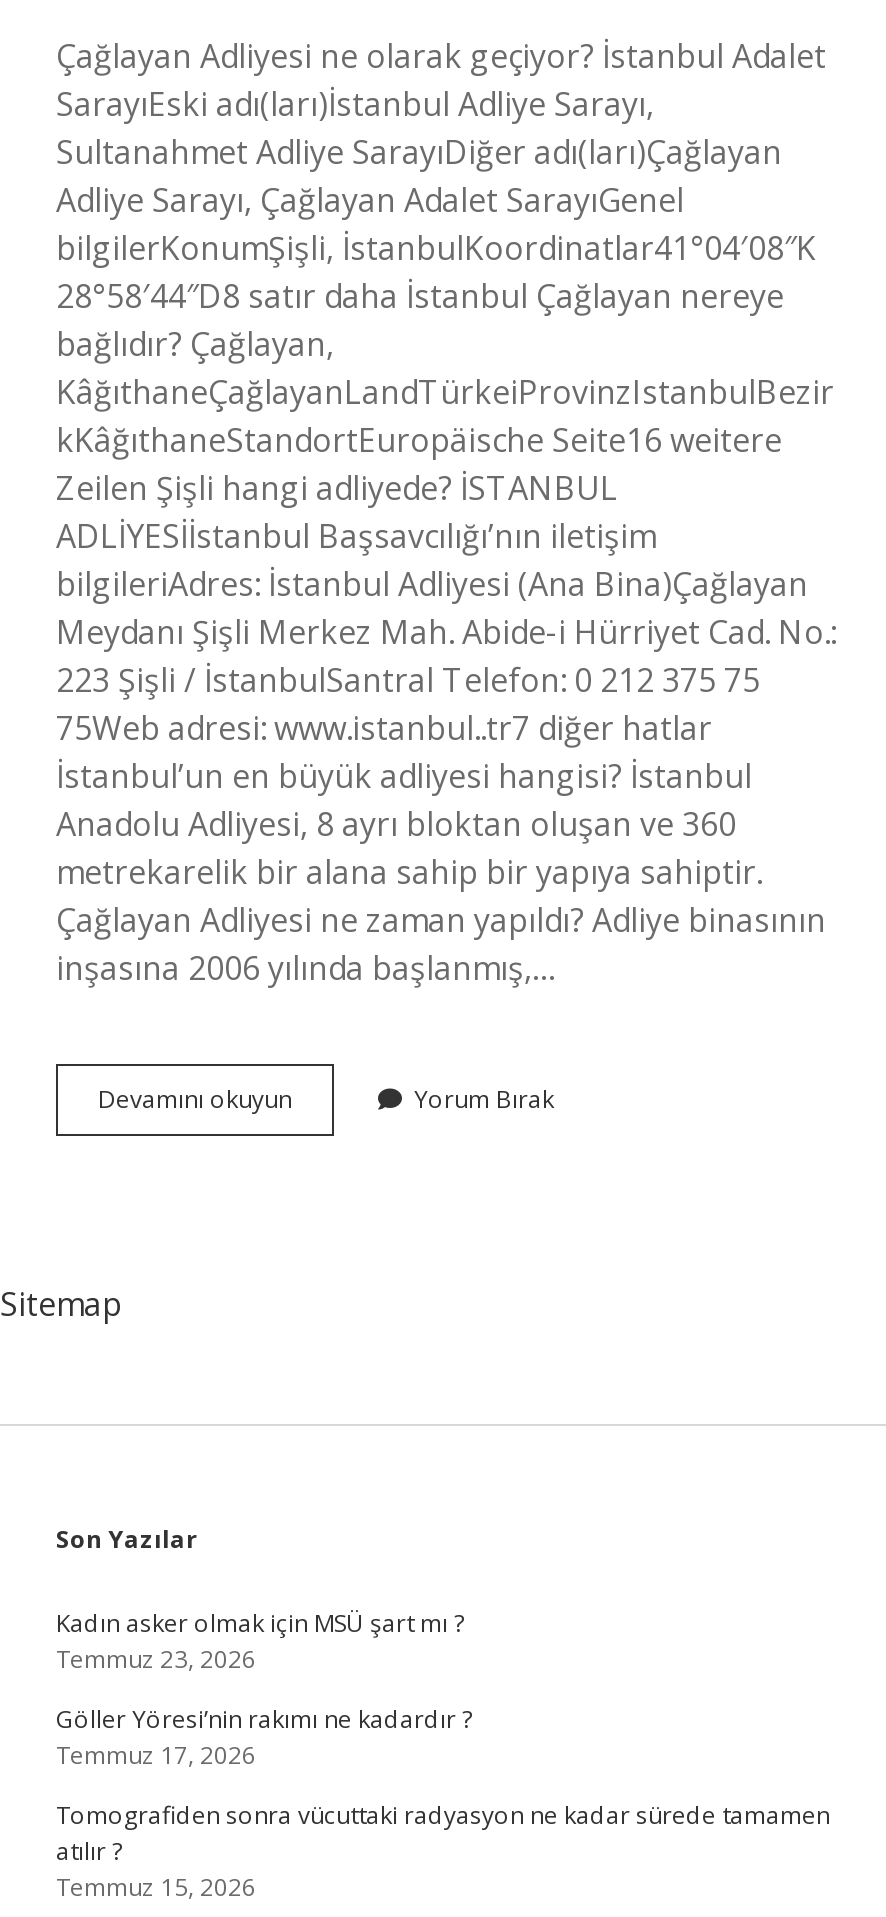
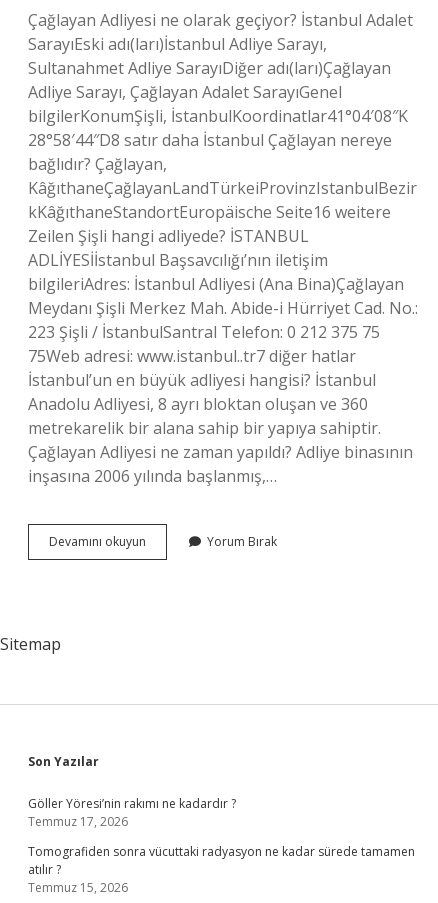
- Kadın asker olmak için MSÜ şart mı ?
- Temmuz 23, 2026
